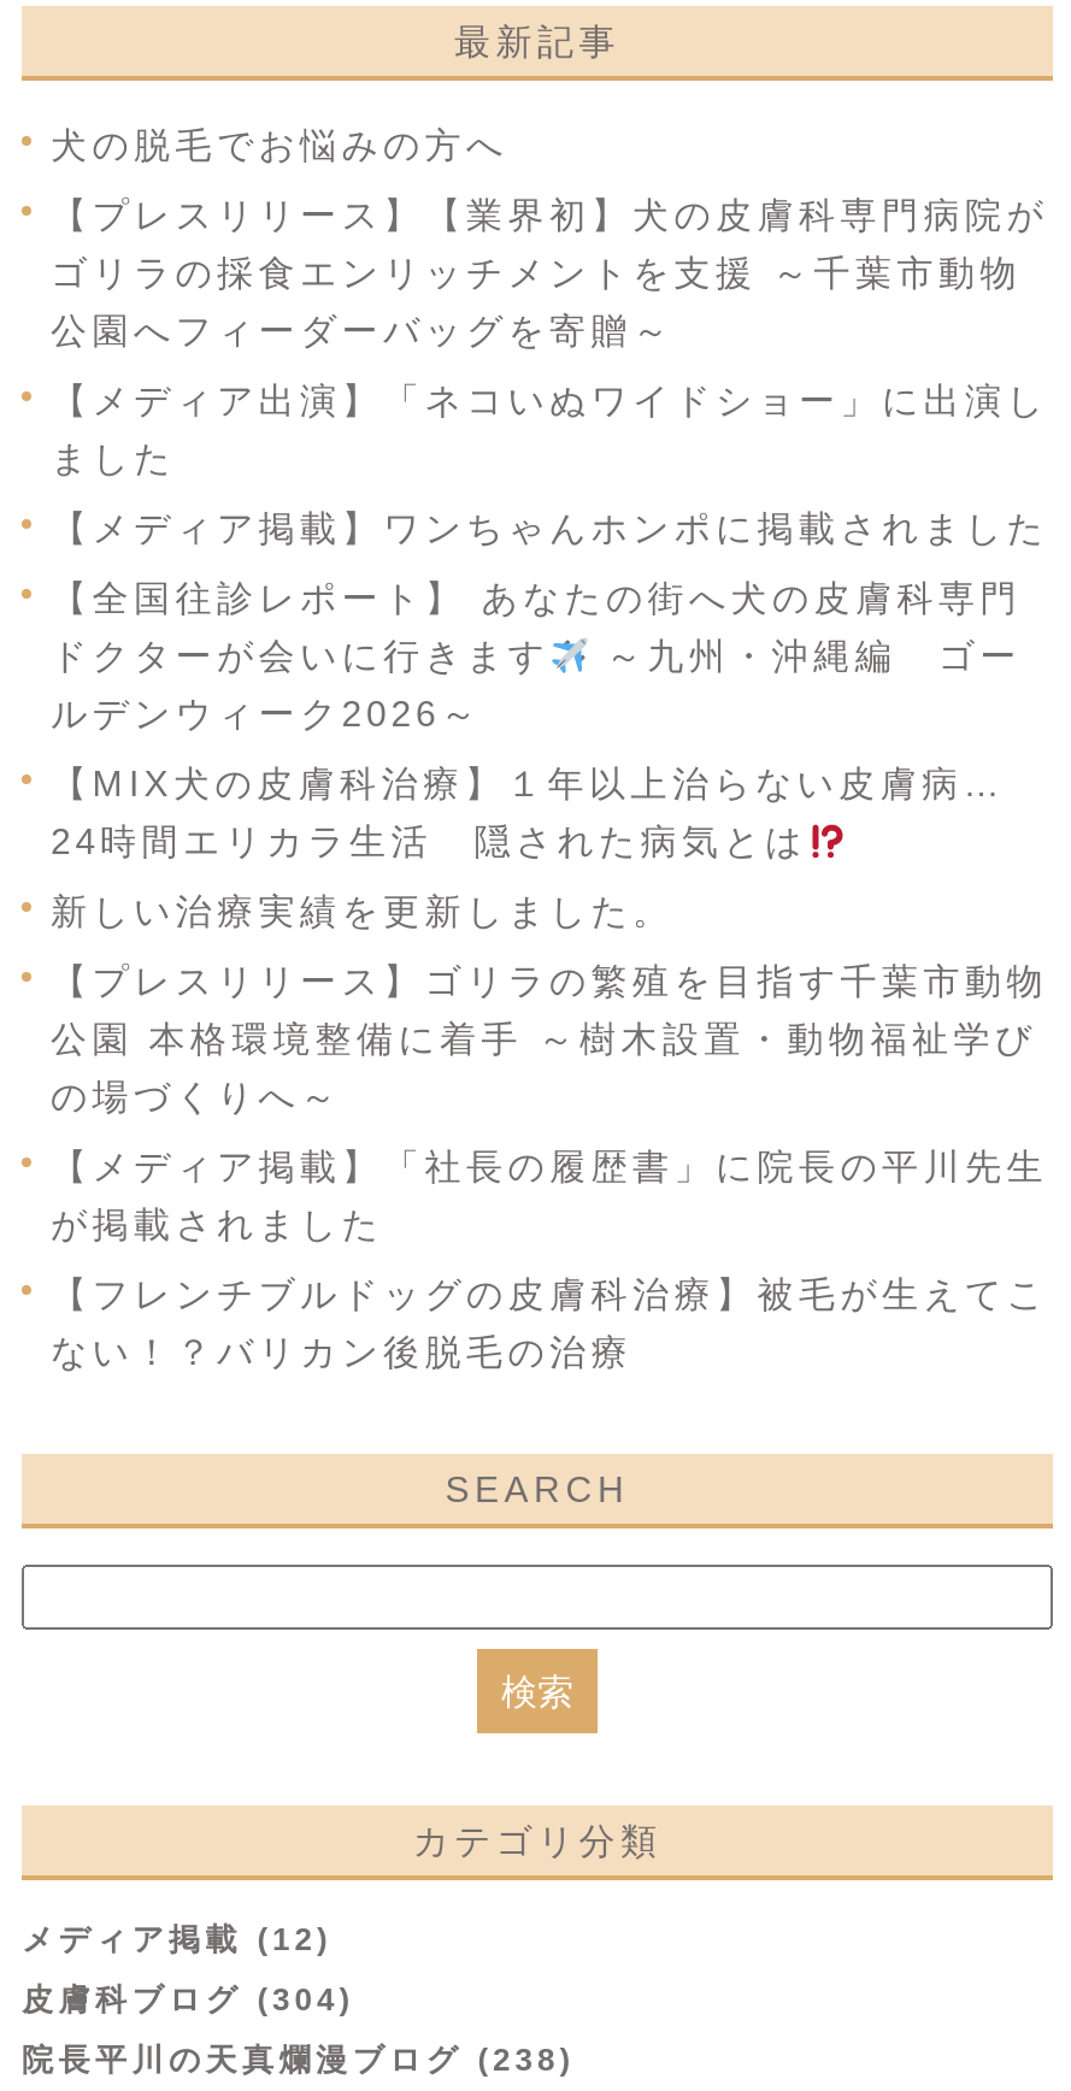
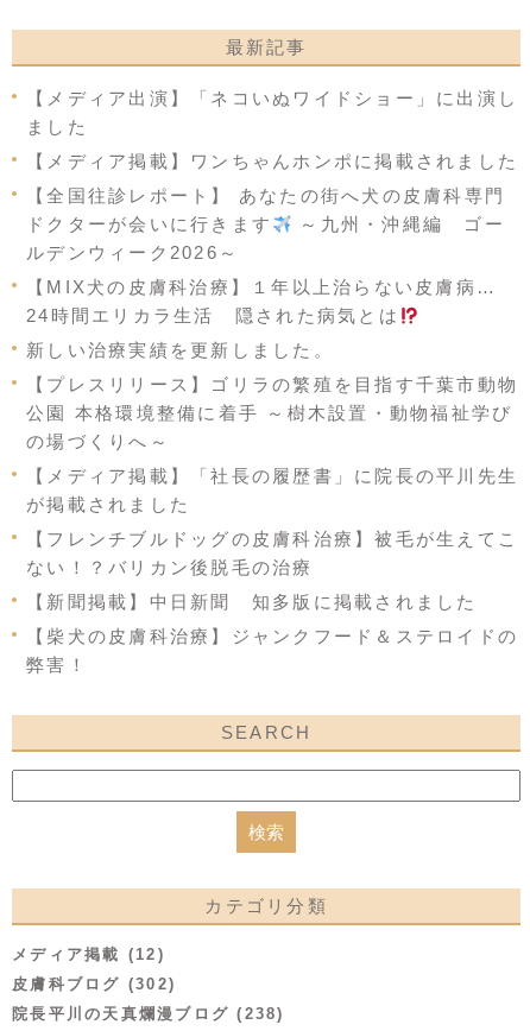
- 犬の脱毛でお悩みの方へ
- 【プレスリリース】【業界初】犬の皮膚科専門病院が
- ゴリラの採食エンリッチメントを支援 ～千葉市動物
- 公園へフィーダーバッグを寄贈～

moved up: 【メディア出演】「ネコいぬワイドショー」に出演し | ました | 【メディア掲載】ワンちゃんホンポに掲載されました | ... | 【フレンチブルドッグの皮膚科治療】被毛が生えてこ | ない！？バリカン後脱毛の治療

+ 【新聞掲載】中日新聞 知多版に掲載されました
+ 【柴犬の皮膚科治療】ジャンクフード＆ステロイドの
+ 弊害！

- 皮膚科ブログ (304)
+ 皮膚科ブログ (302)
